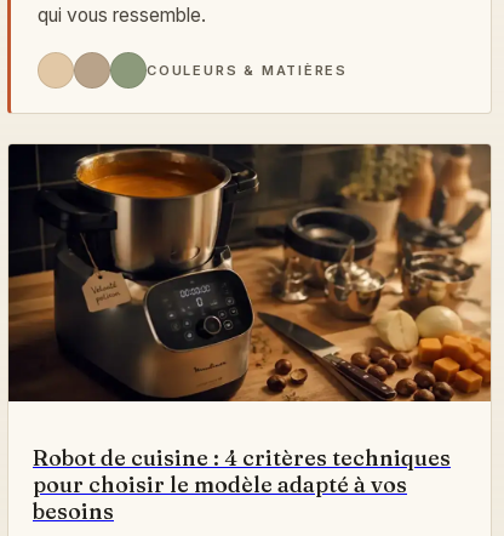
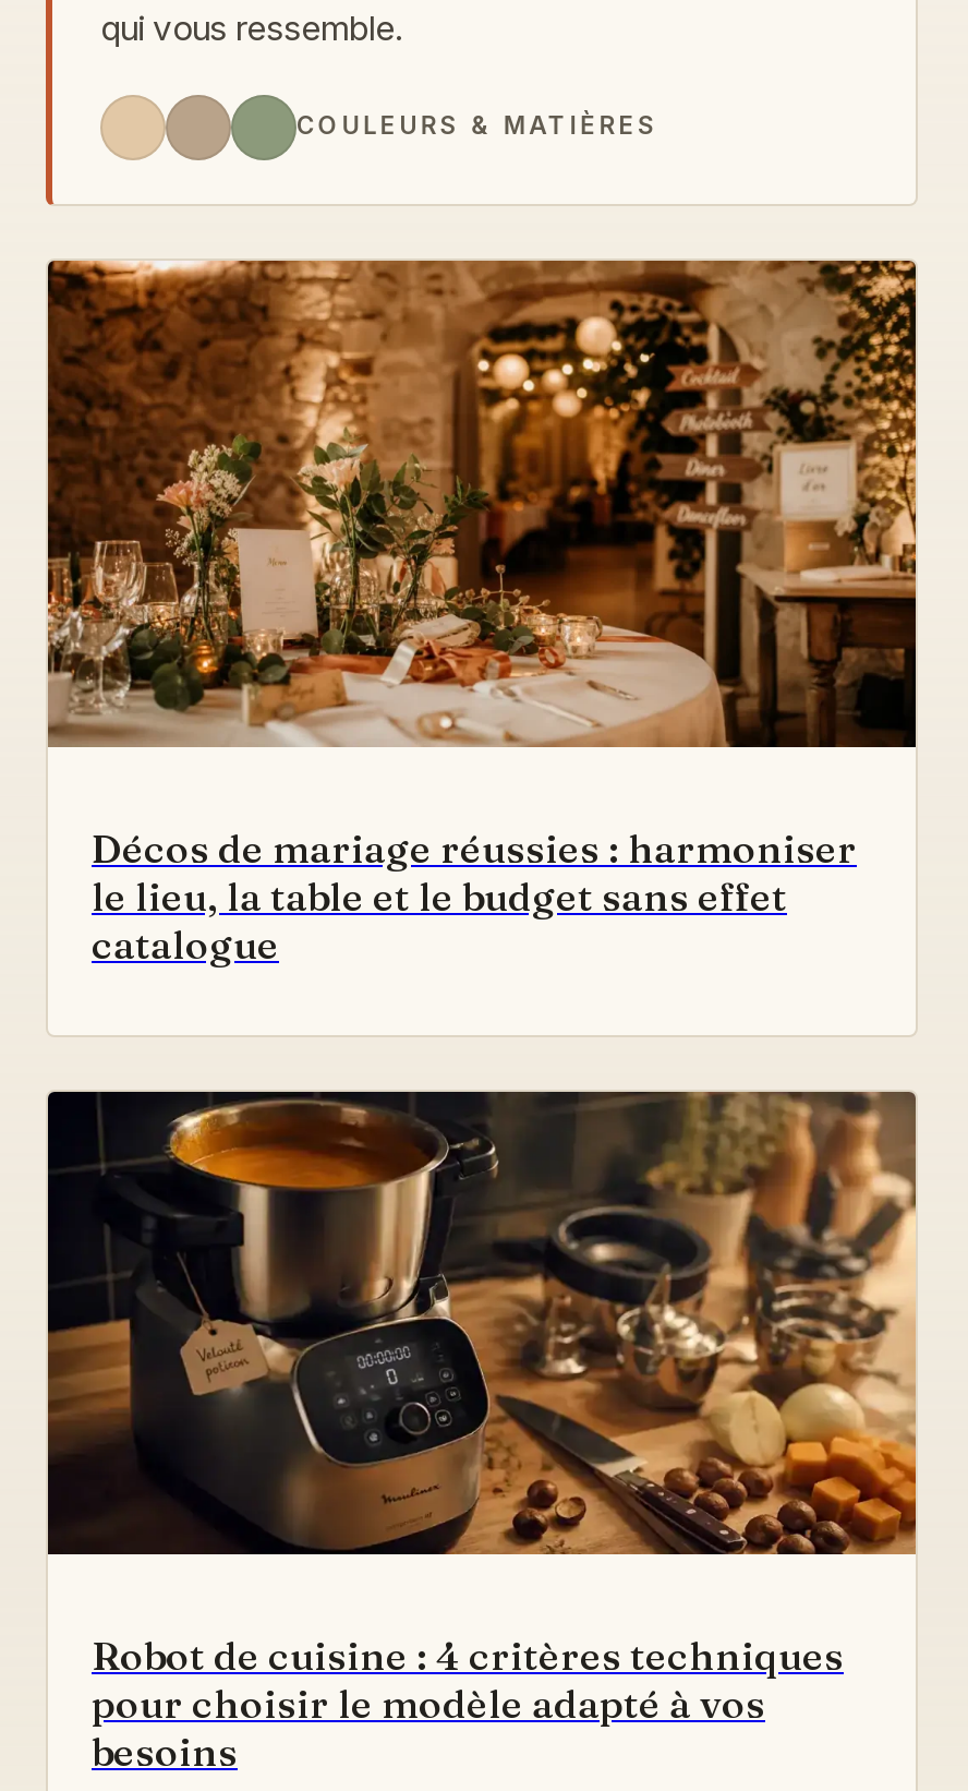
+ [image]
+ Décos de mariage réussies : harmoniser
+ le lieu, la table et le budget sans effet
+ catalogue
